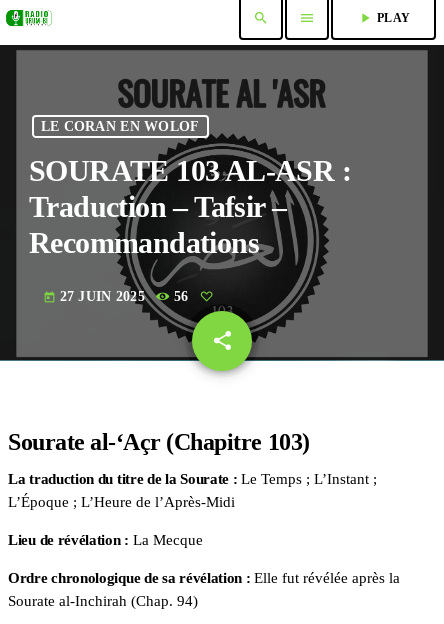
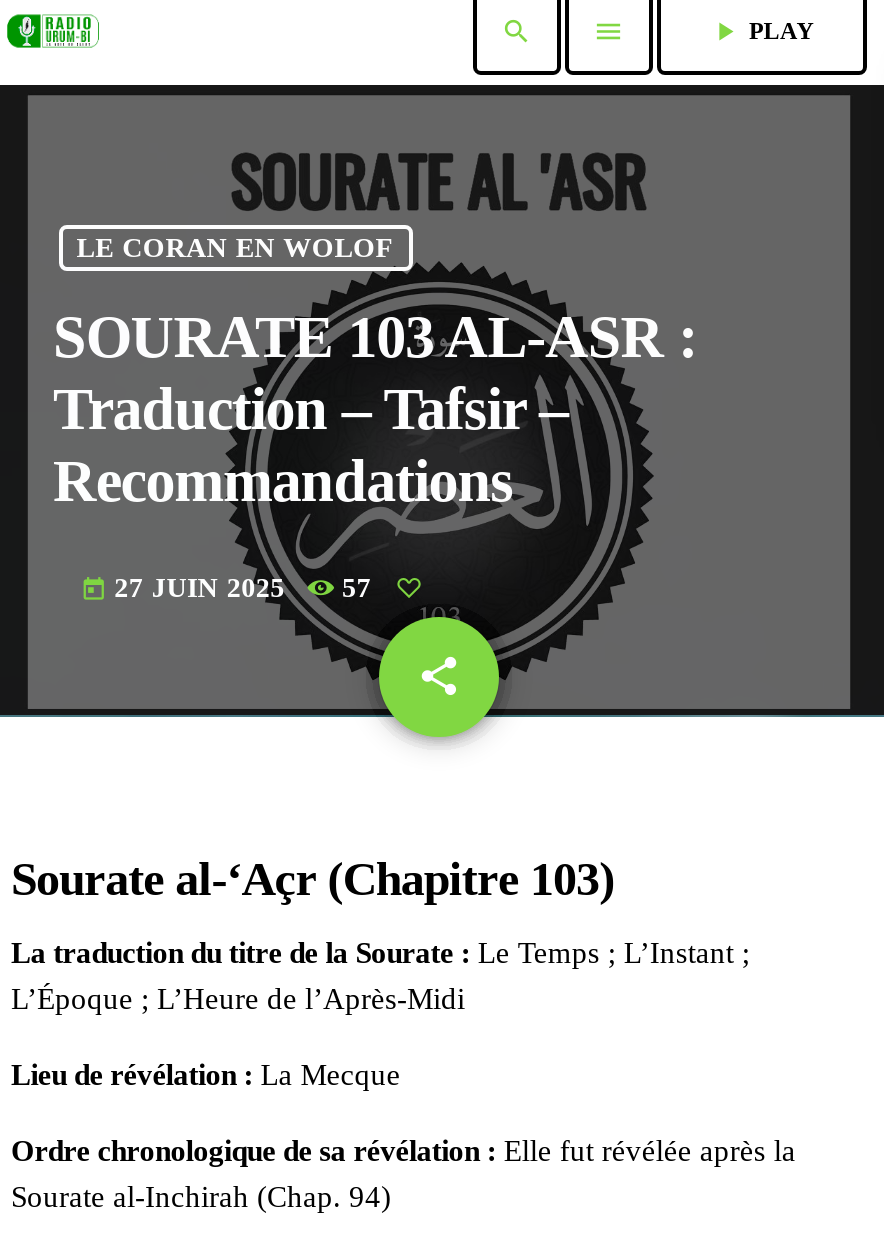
- 56
+ 57
